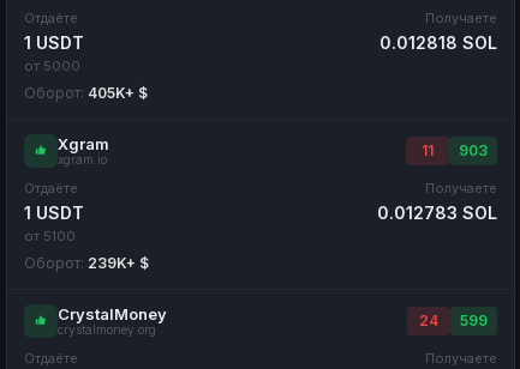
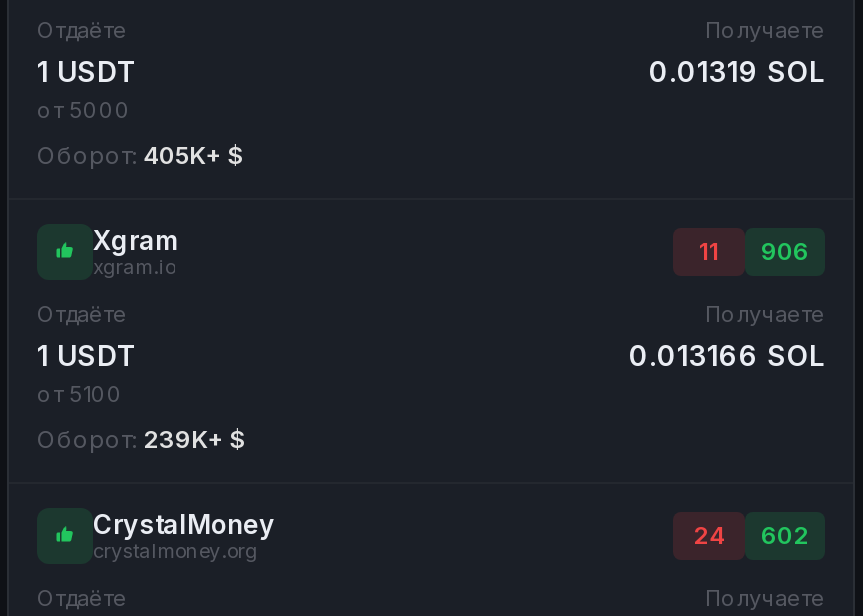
- 0.012818 SOL
+ 0.01319 SOL

- 11 903
+ 11 906

- 0.012783 SOL
+ 0.013166 SOL

- 24 599
+ 24 602
